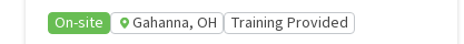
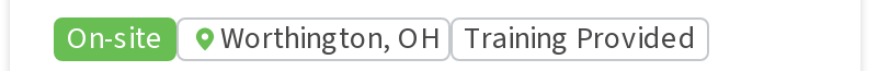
- Gahanna, OH Training Provided
+ Worthington, OH Training Provided
